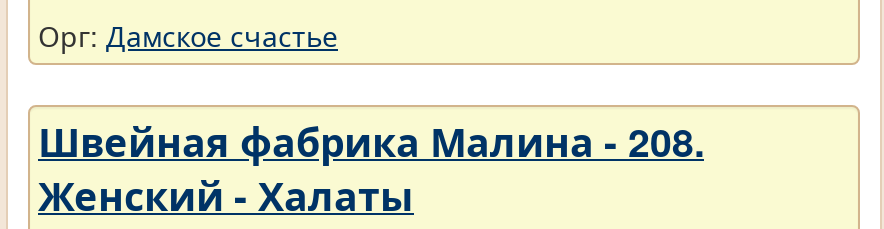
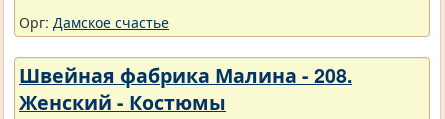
- Женский - Халаты
+ Женский - Костюмы
